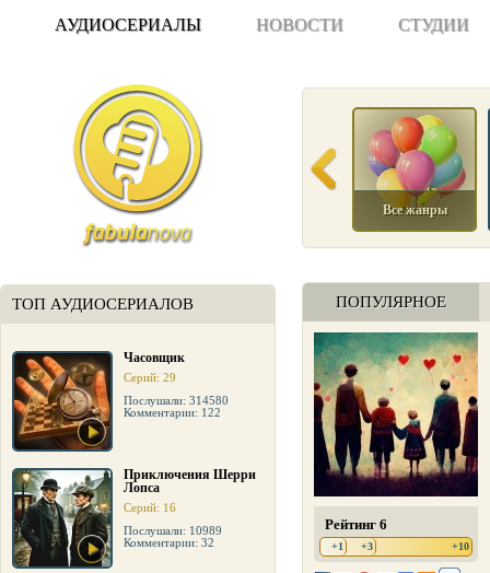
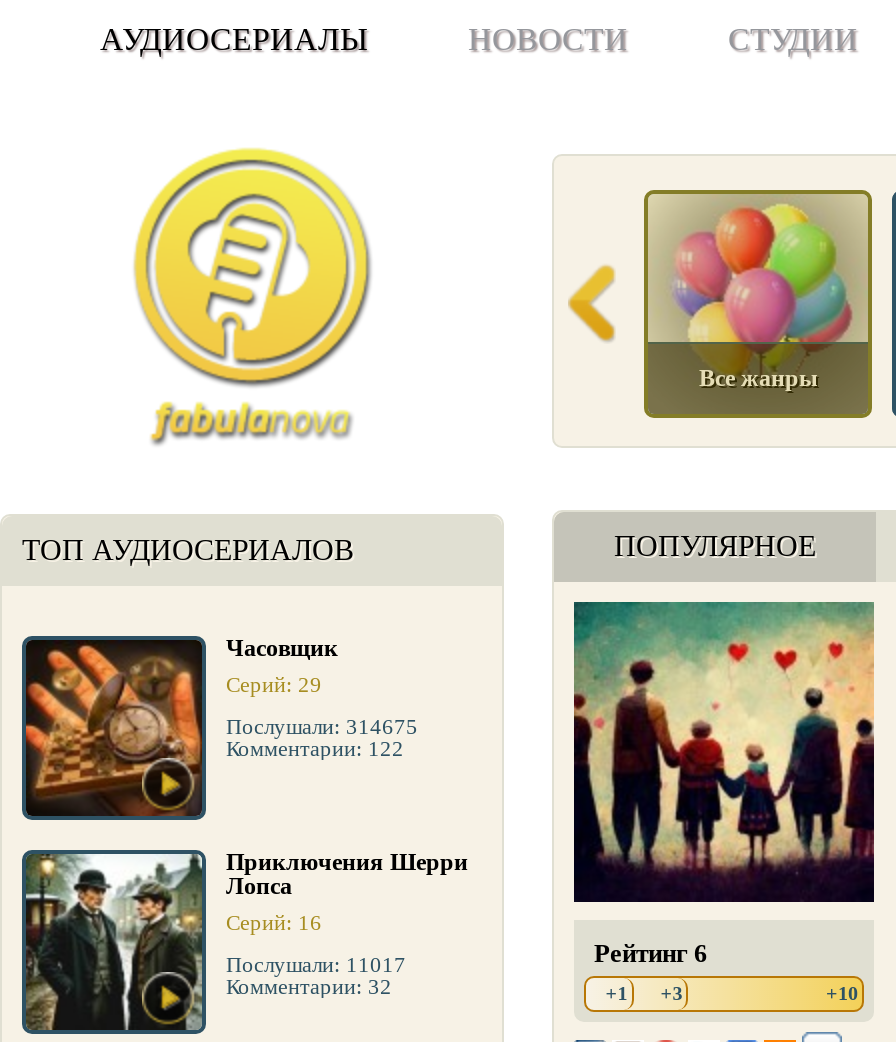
- Послушали: 314580
+ Послушали: 314675

- Послушали: 10989
+ Послушали: 11017
